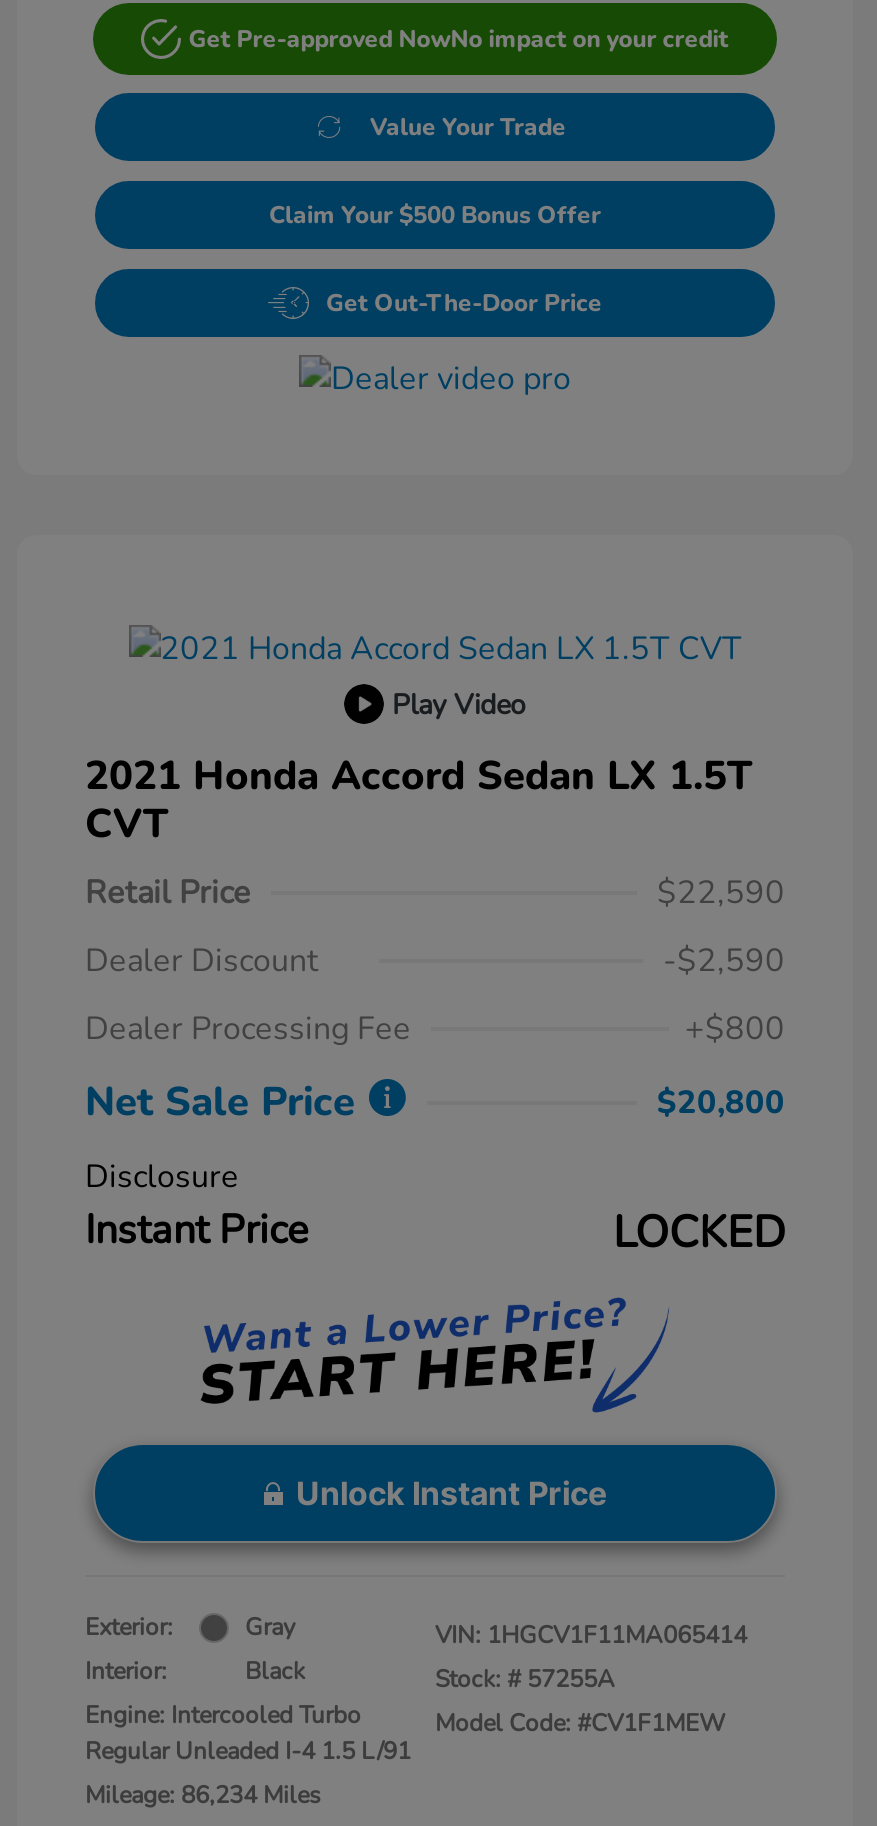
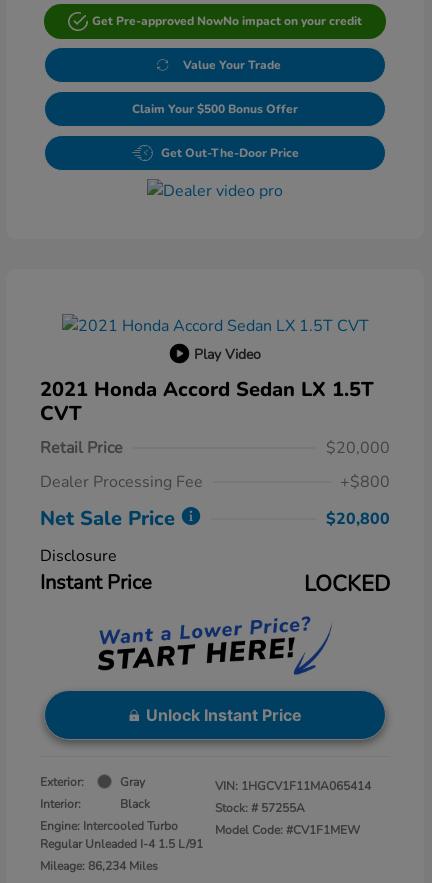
- $22,590
- Dealer Discount
- -$2,590
+ $20,000
